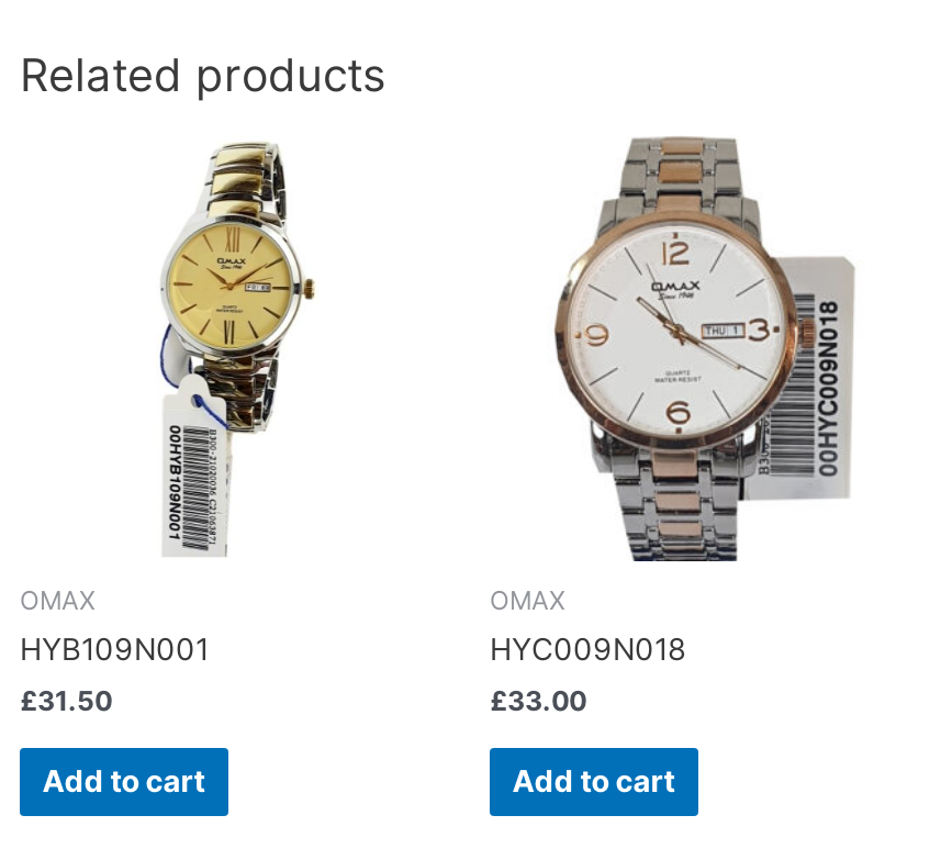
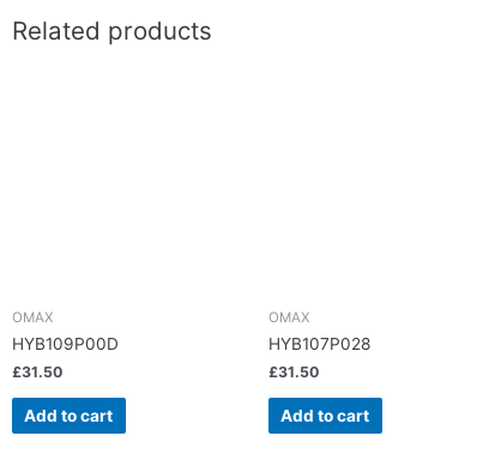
- [image]

- [image]

- HYB109N001
+ HYB109P00D

- HYC009N018
+ HYB107P028

- £33.00
+ £31.50
